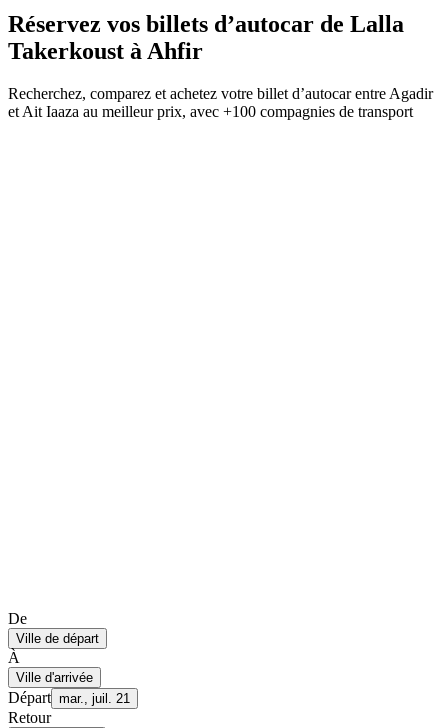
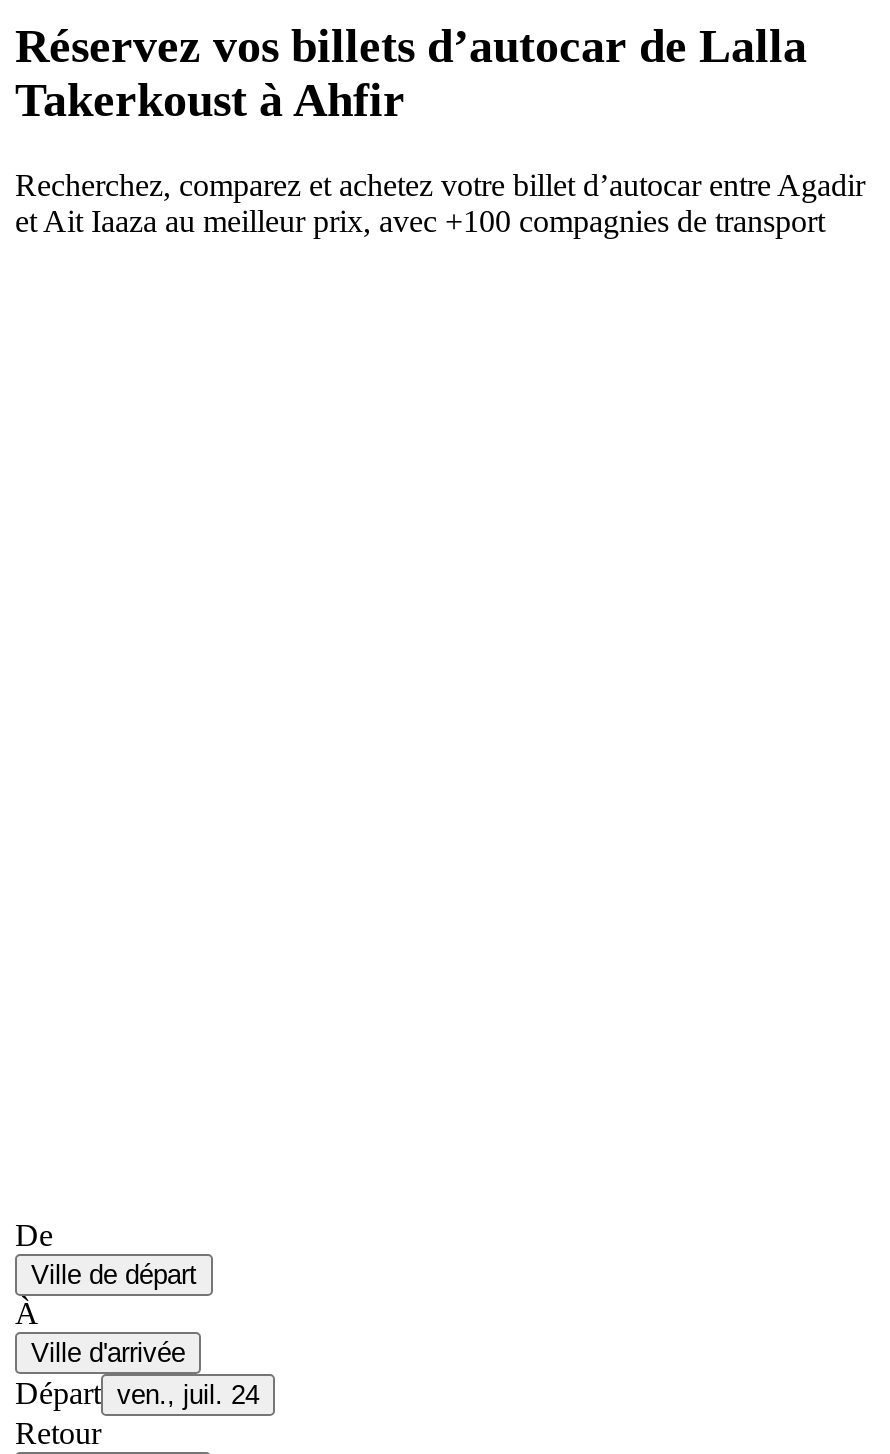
- Départ mar., juil. 21
+ Départ ven., juil. 24
